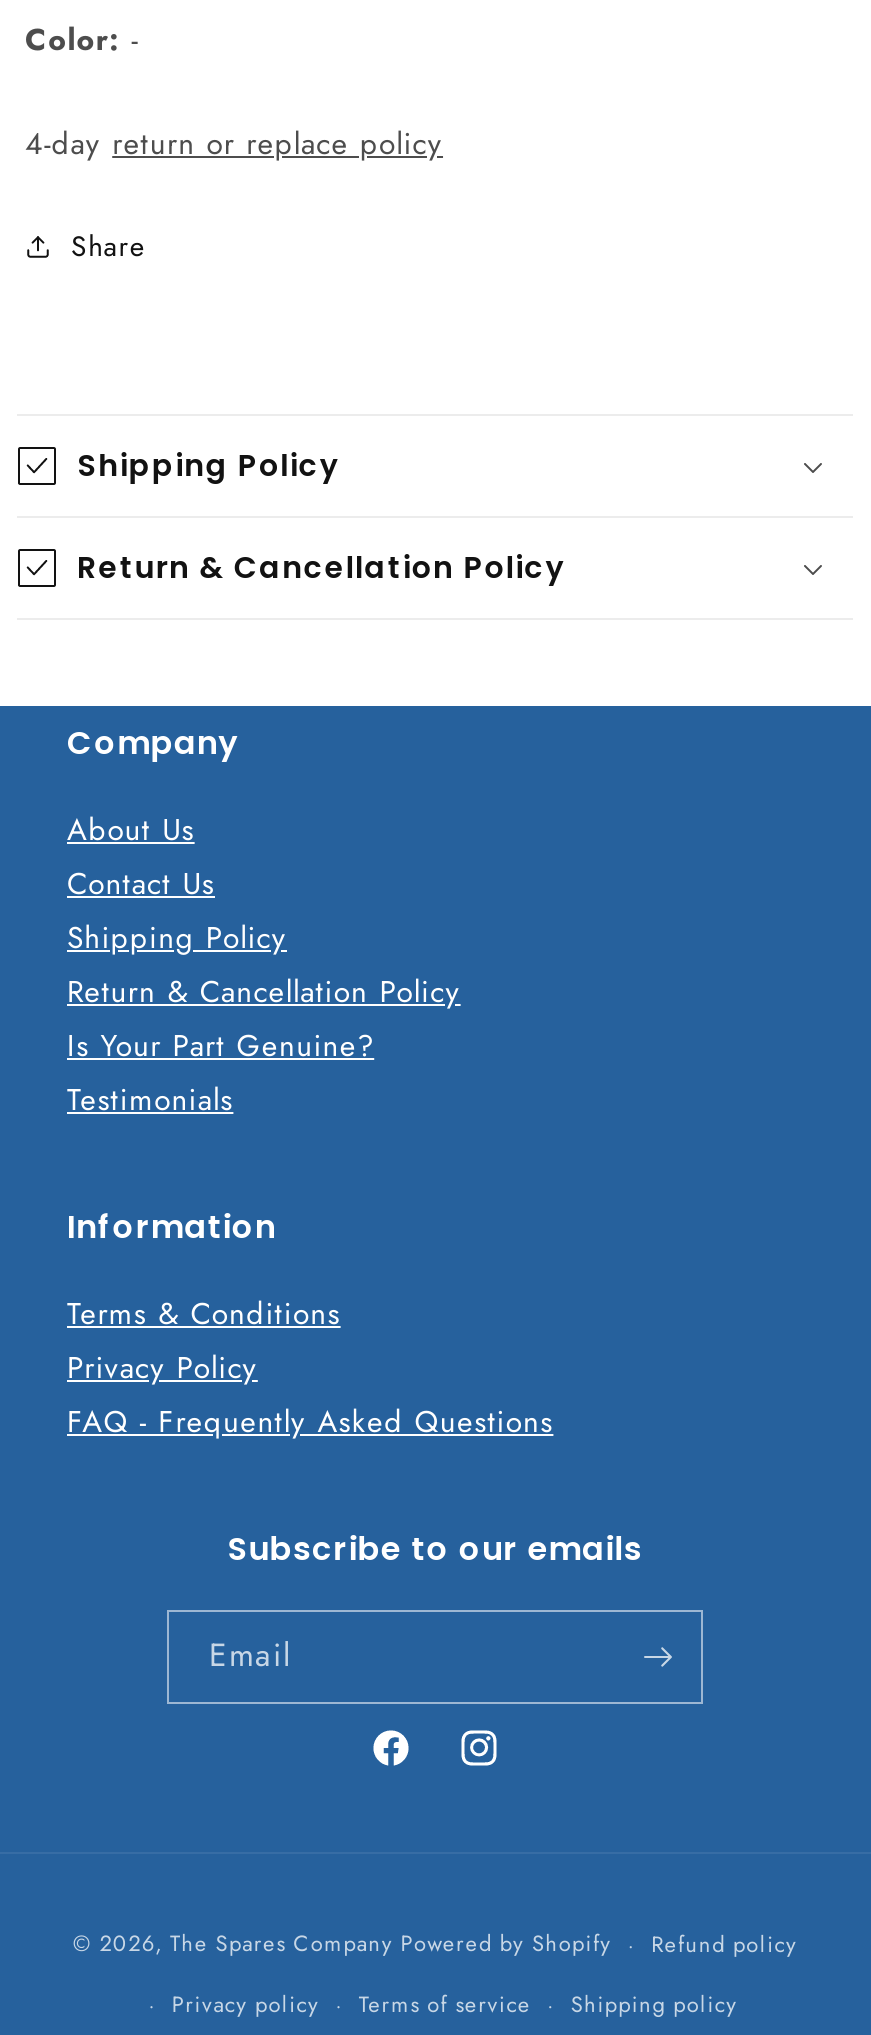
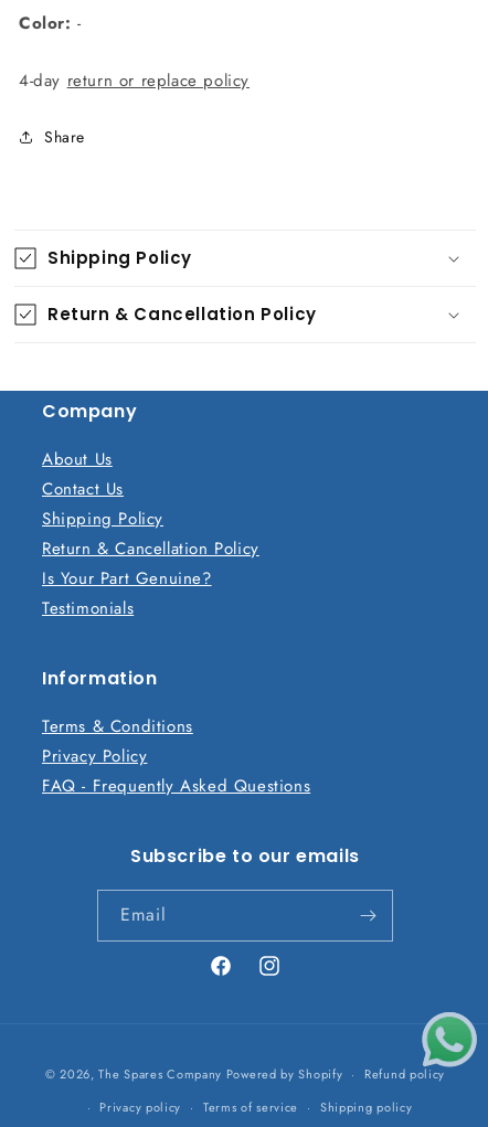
+ [image]
